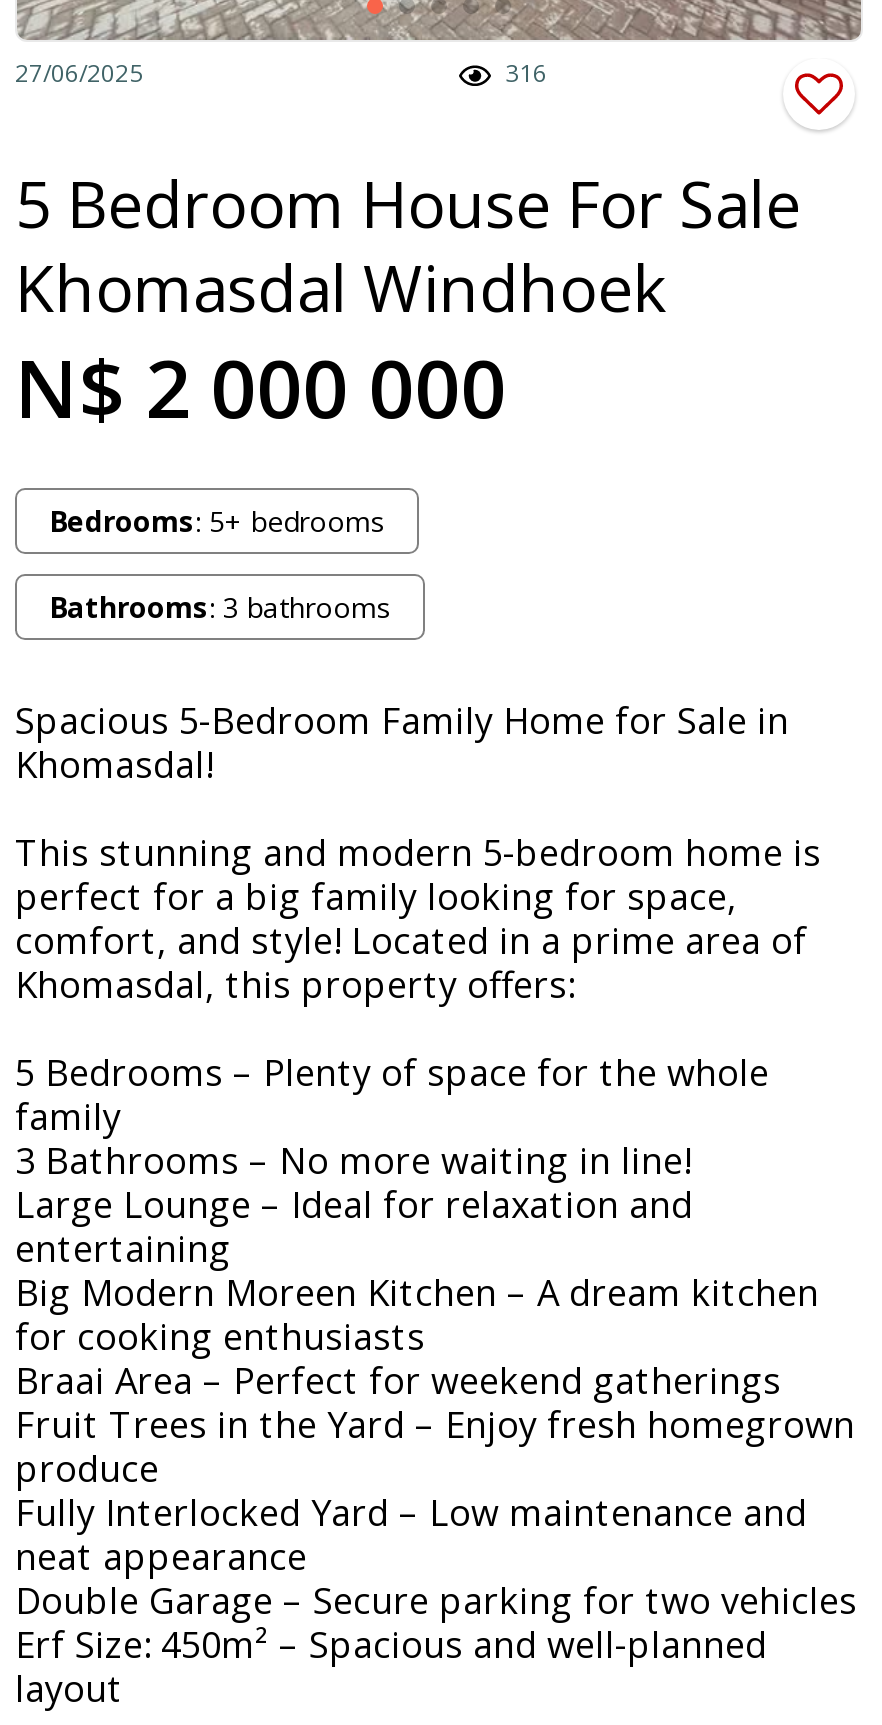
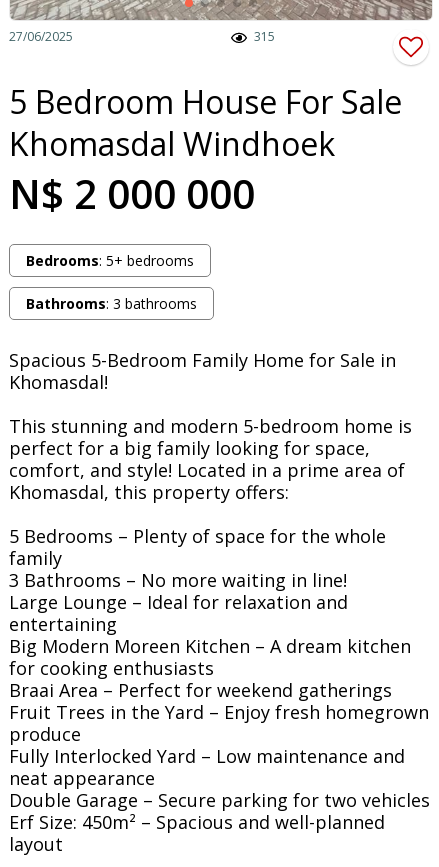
- 316
+ 315
